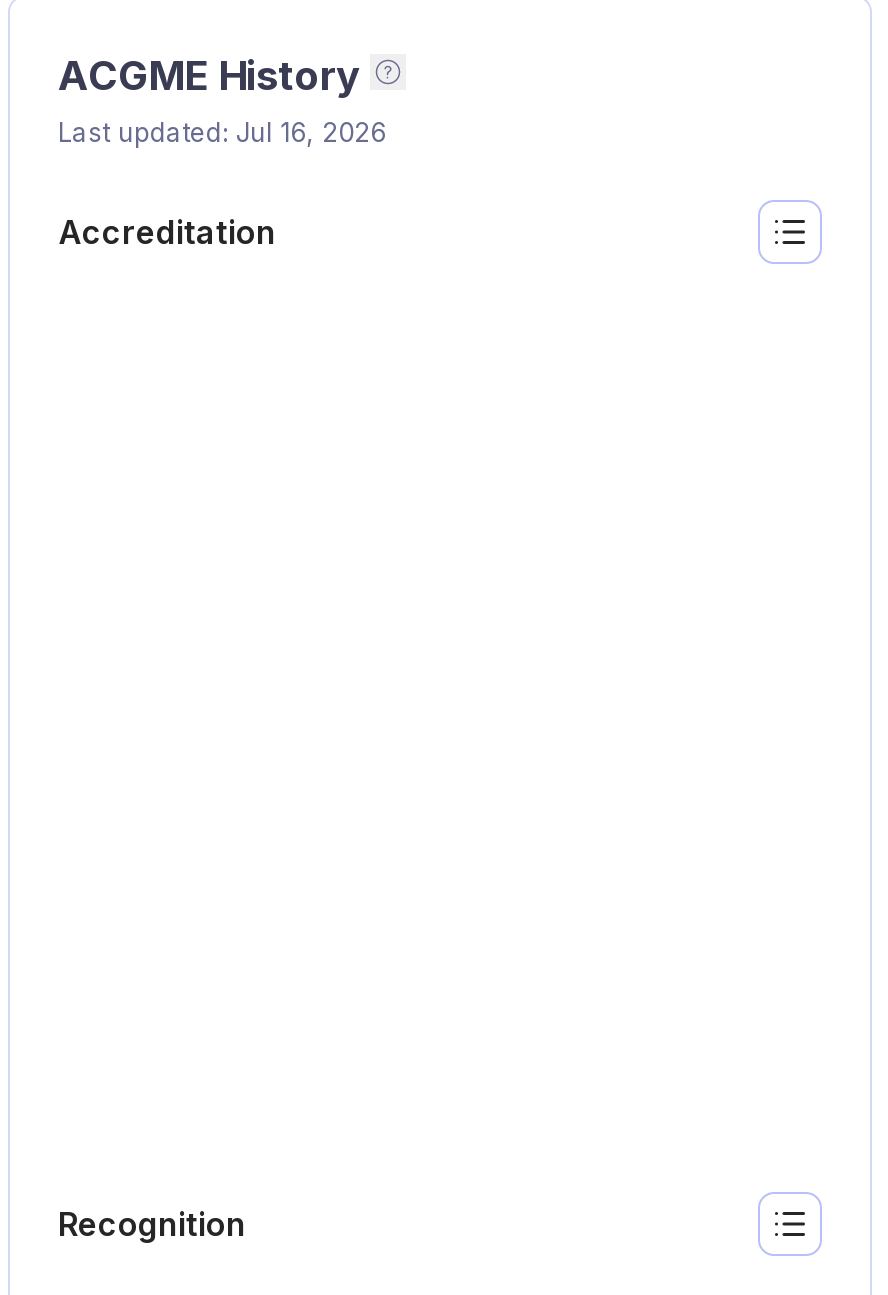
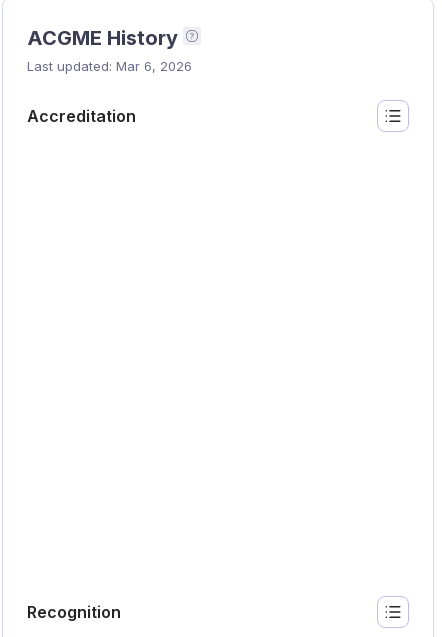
- Last updated: Jul 16, 2026
+ Last updated: Mar 6, 2026
